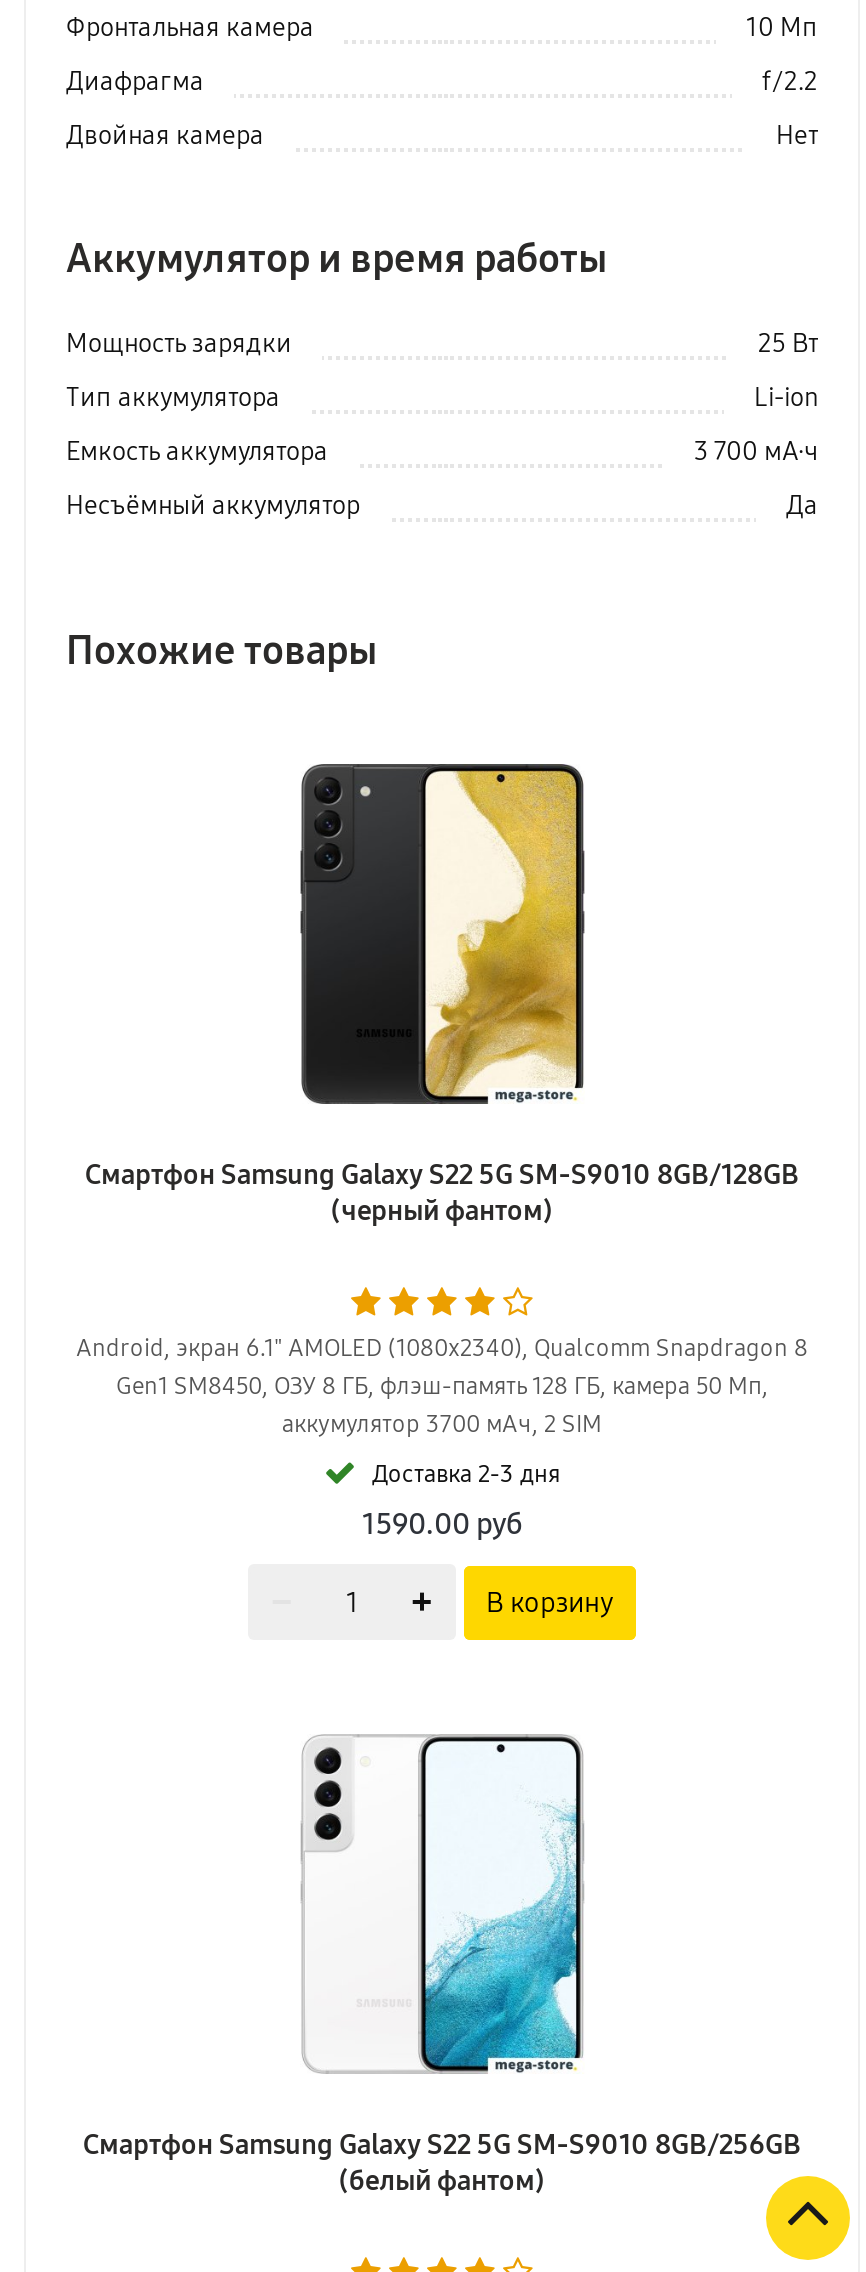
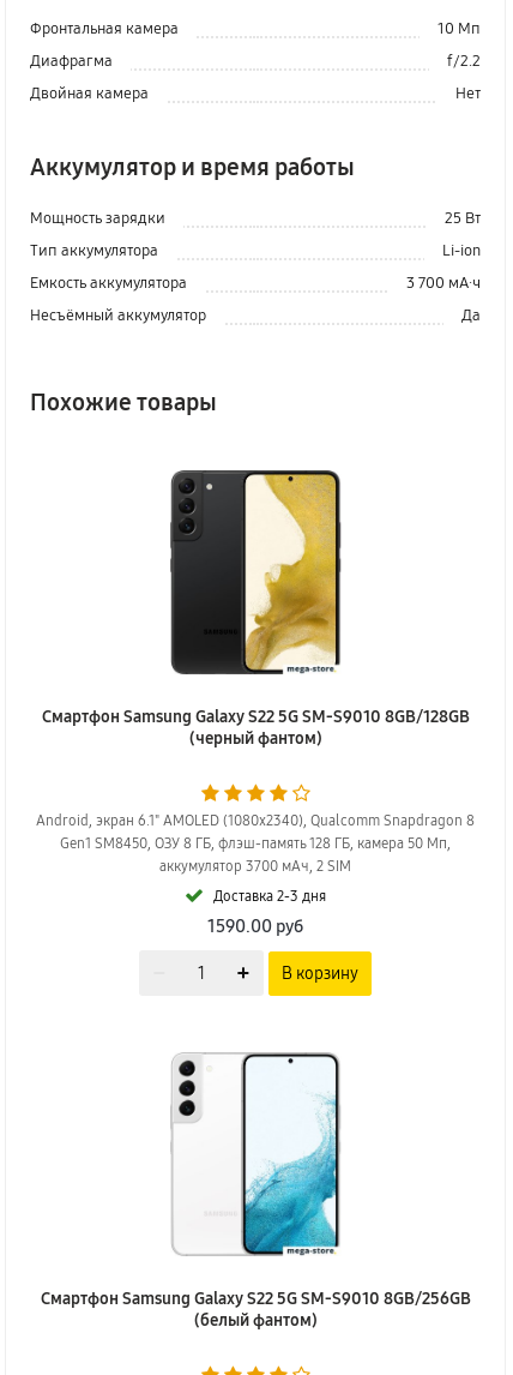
- [image]
